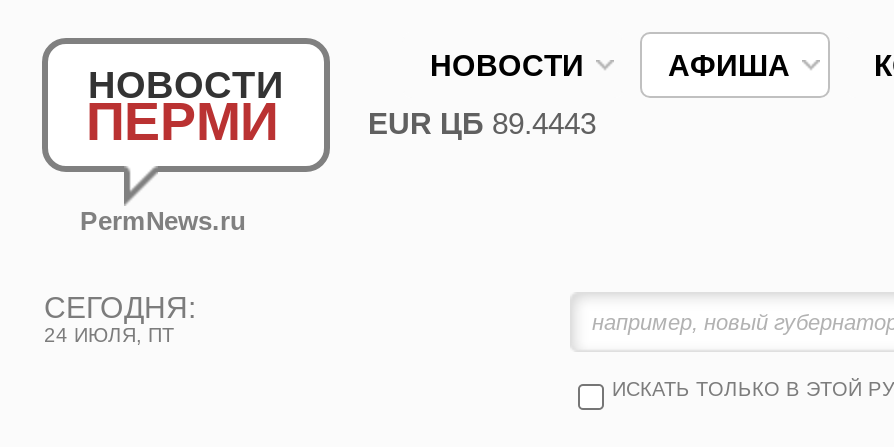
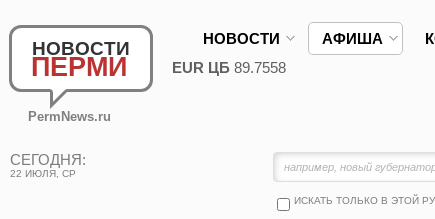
- EUR ЦБ 89.4443
+ EUR ЦБ 89.7558

- 24 ИЮЛЯ, ПТ
+ 22 ИЮЛЯ, СР
